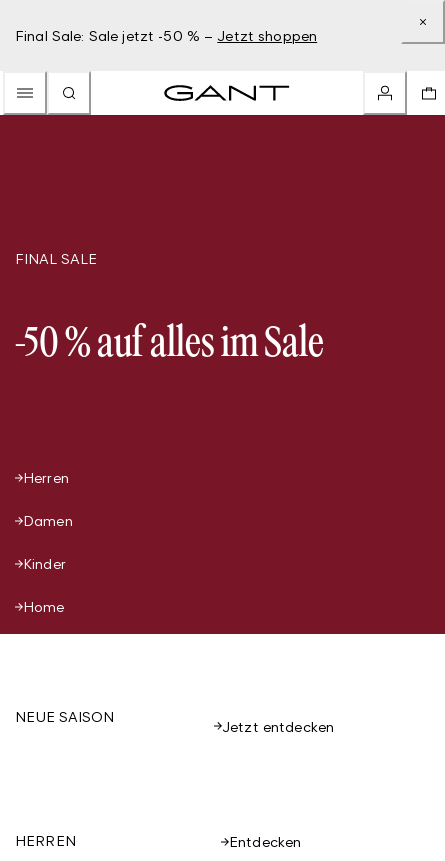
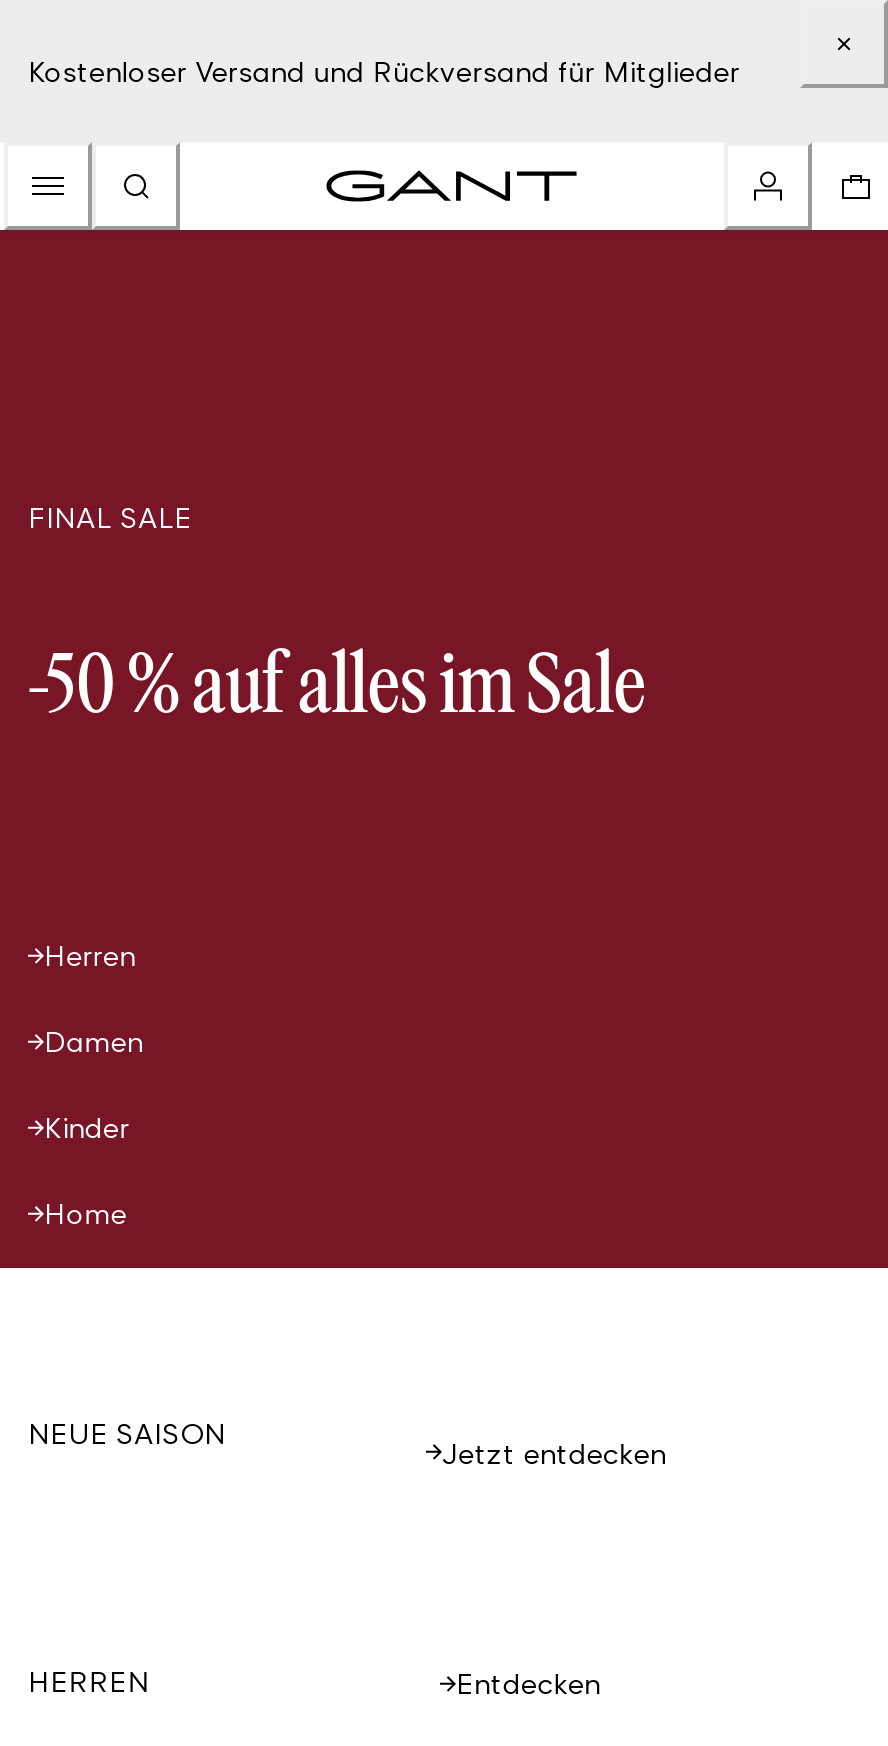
- Final Sale: Sale jetzt -50 % – Jetzt shoppen
+ Kostenloser Versand und Rückversand für Mitglieder
